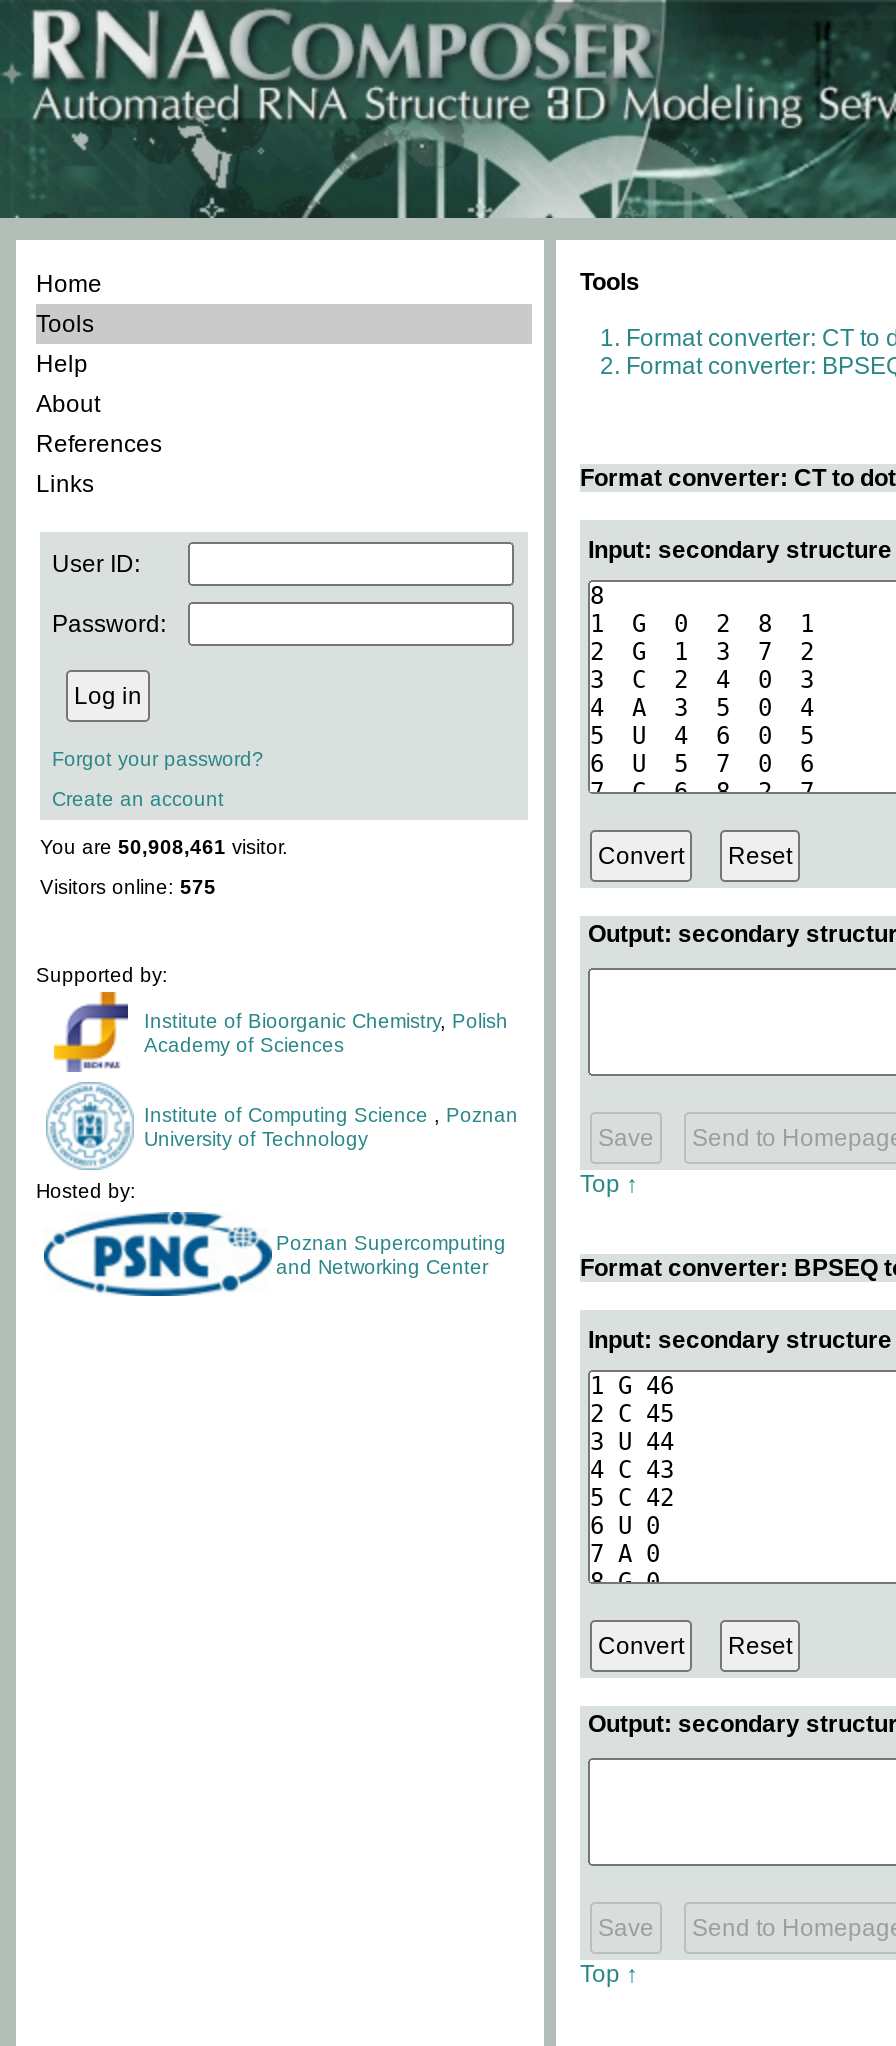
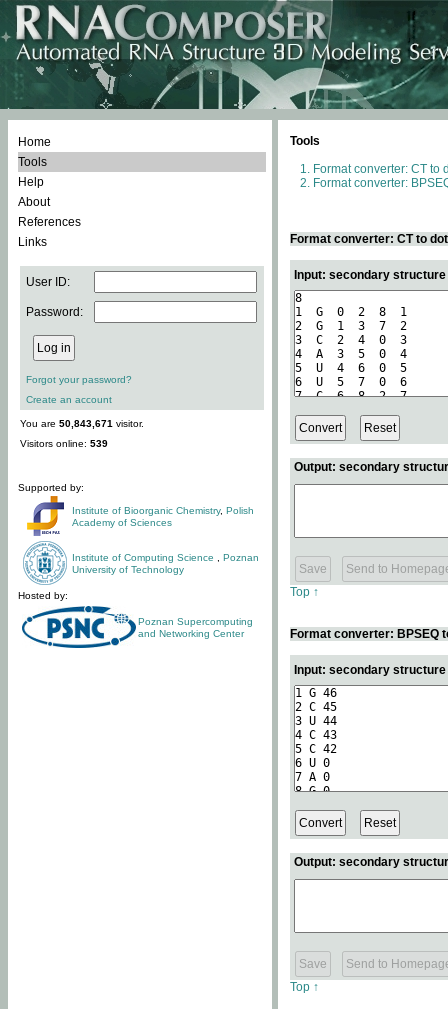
- You are 50,908,461 visitor.
+ You are 50,843,671 visitor.

- Visitors online: 575
+ Visitors online: 539
